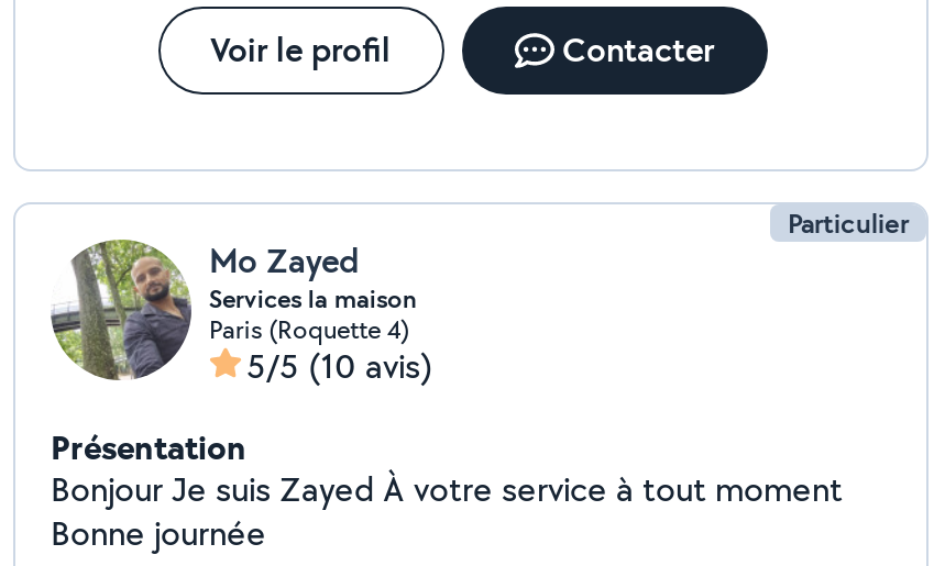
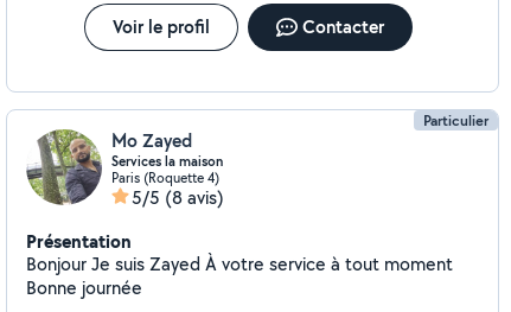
- 5/5 (10 avis)
+ 5/5 (8 avis)
